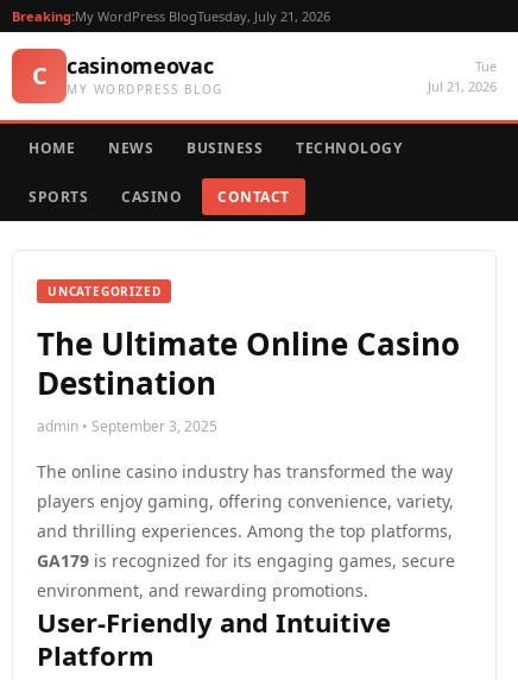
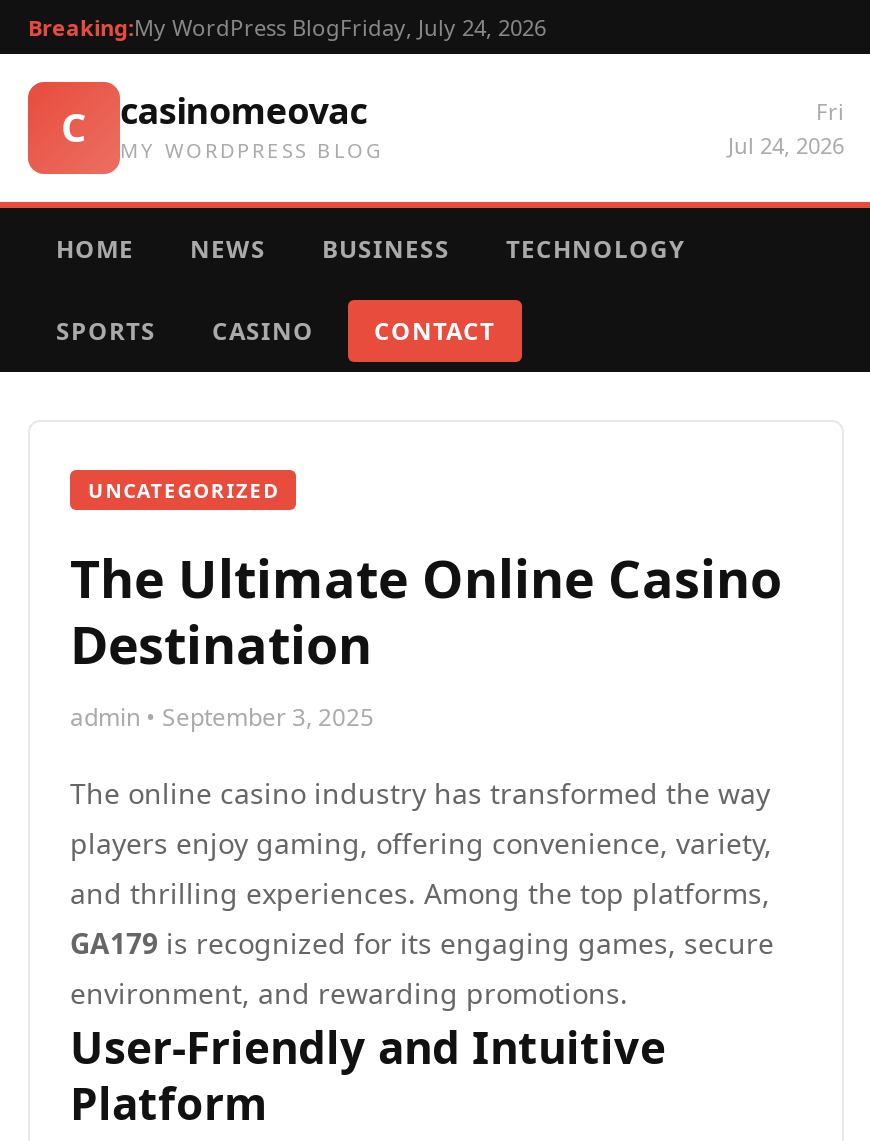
- Breaking:My WordPress BlogTuesday, July 21, 2026
+ Breaking:My WordPress BlogFriday, July 24, 2026

- Tue
- Jul 21, 2026
+ Fri
+ Jul 24, 2026
